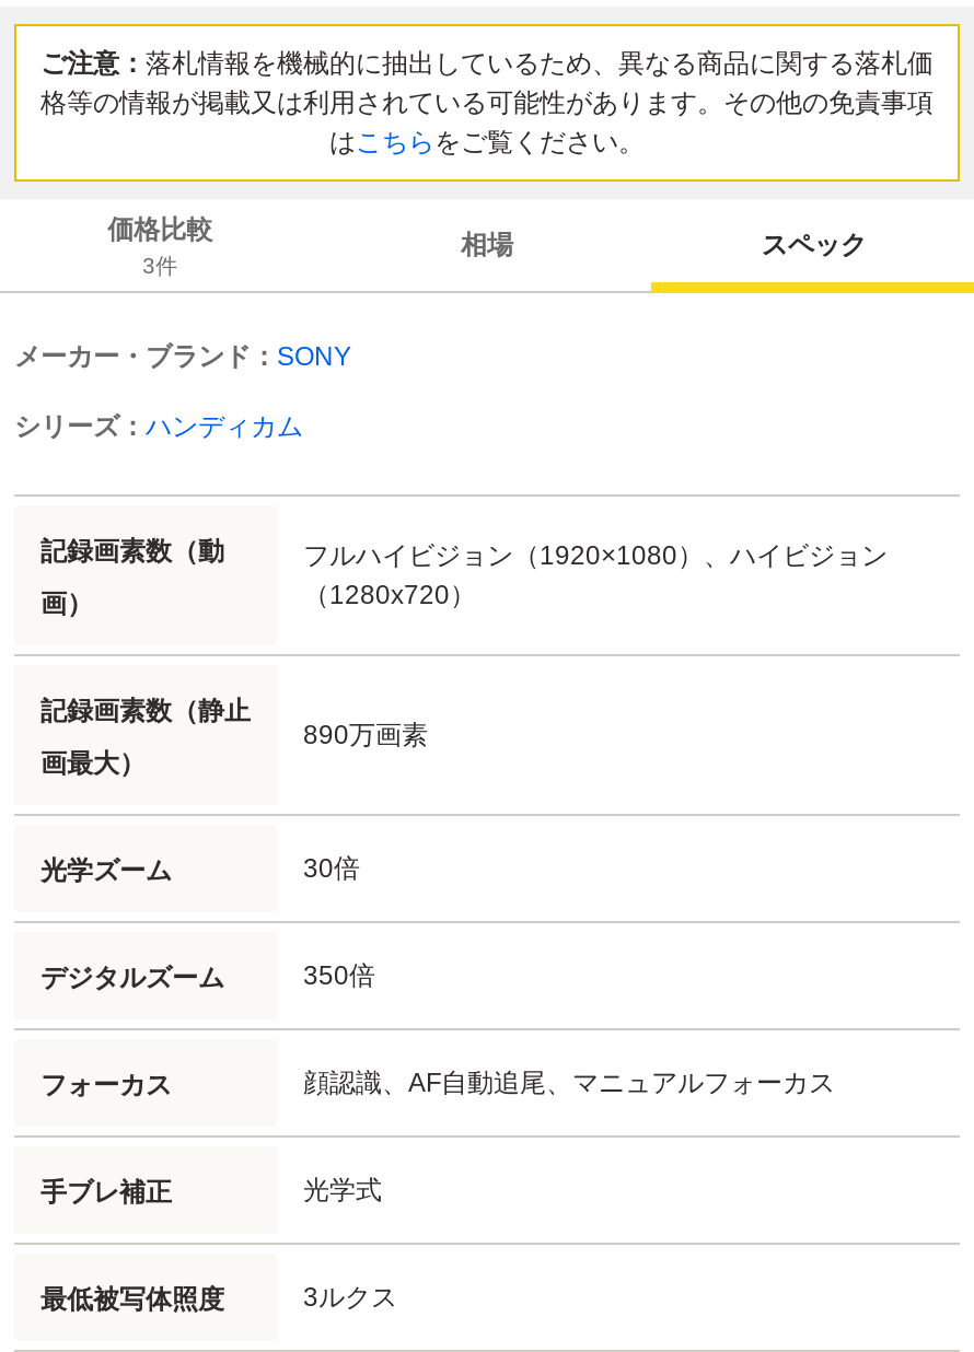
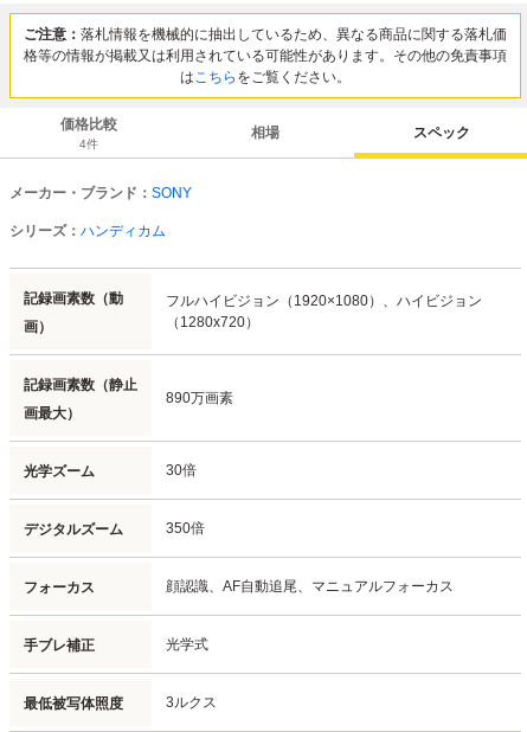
- 3件
+ 4件
